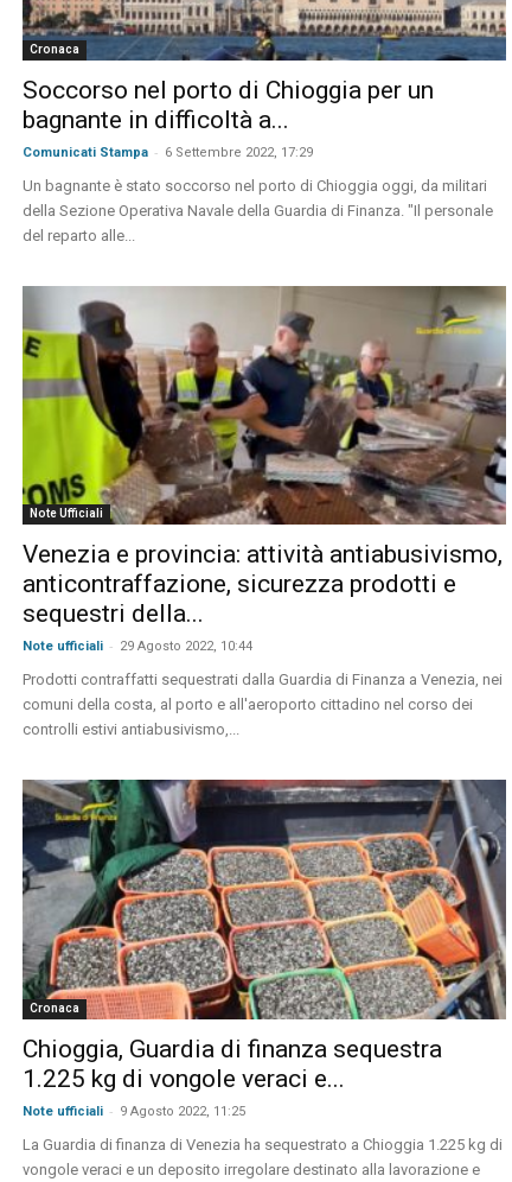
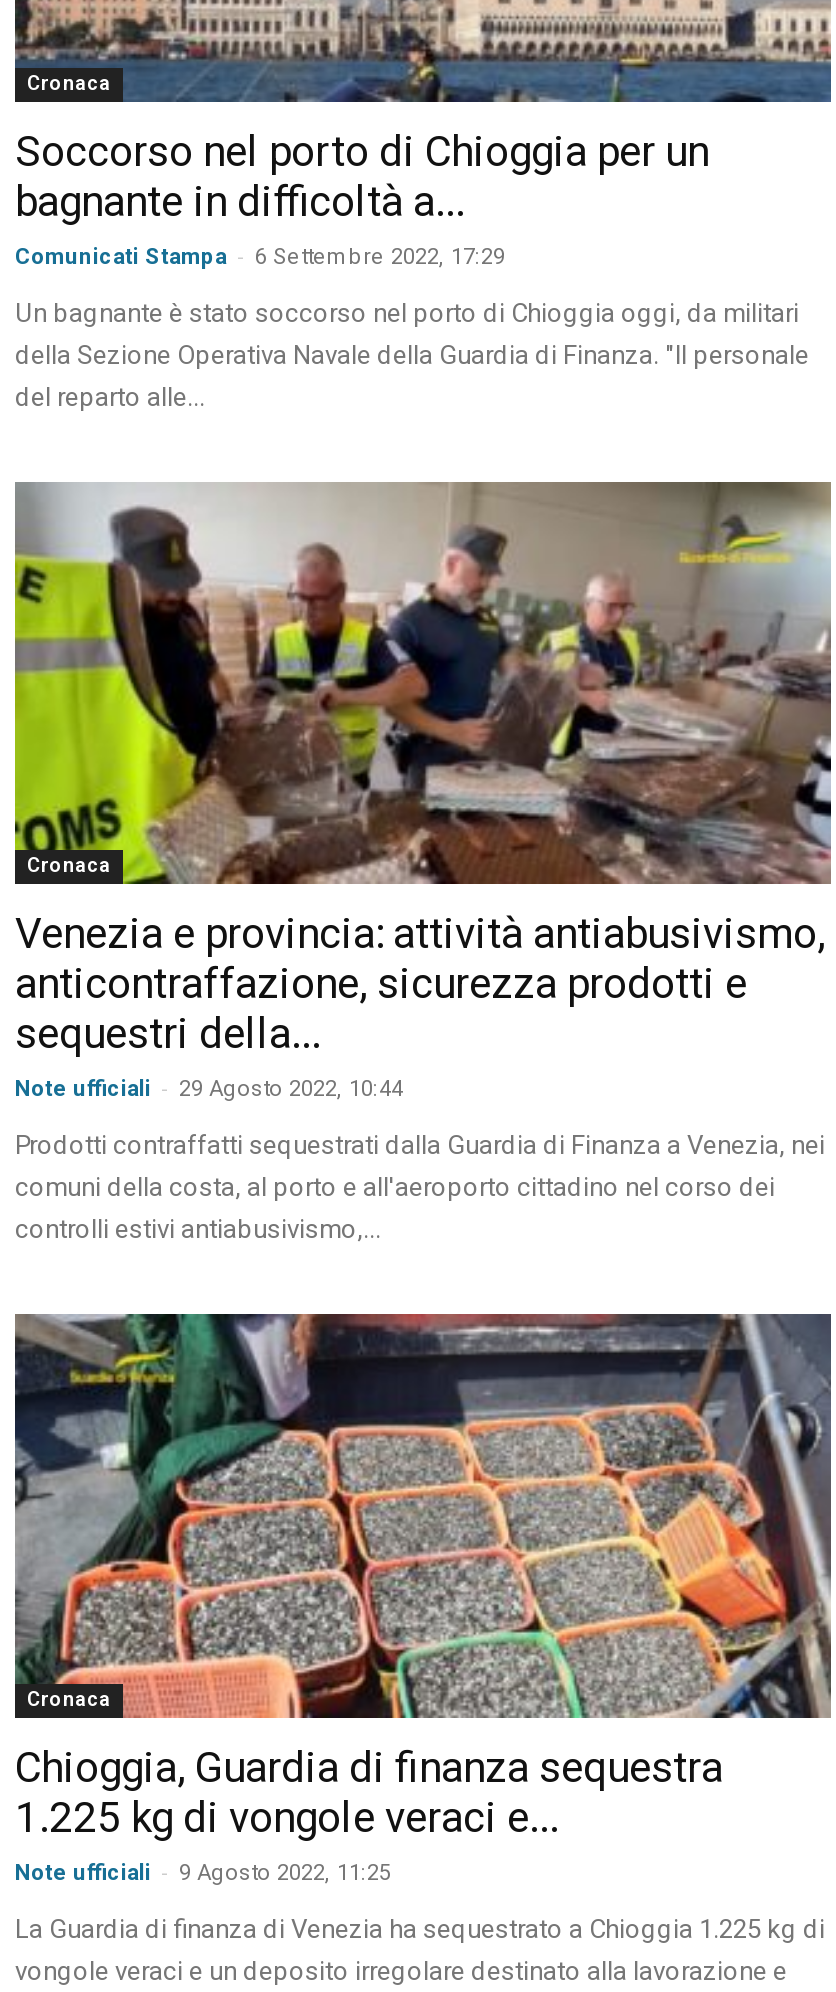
- Note Ufficiali
+ Cronaca
